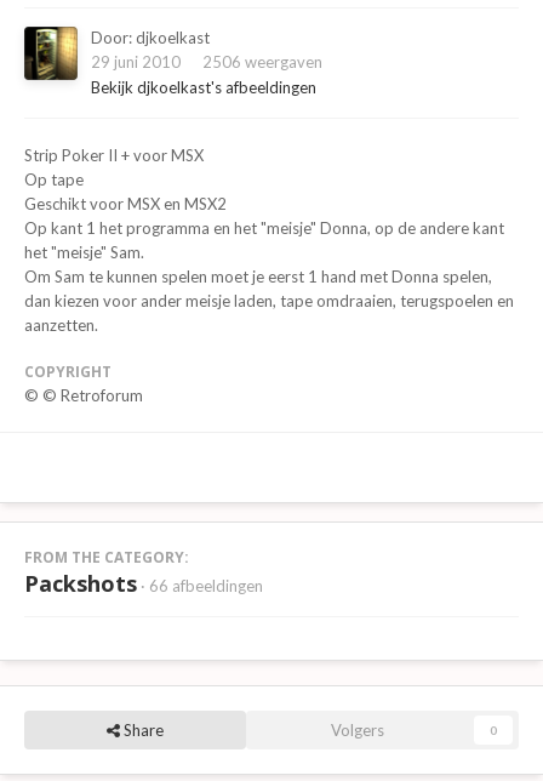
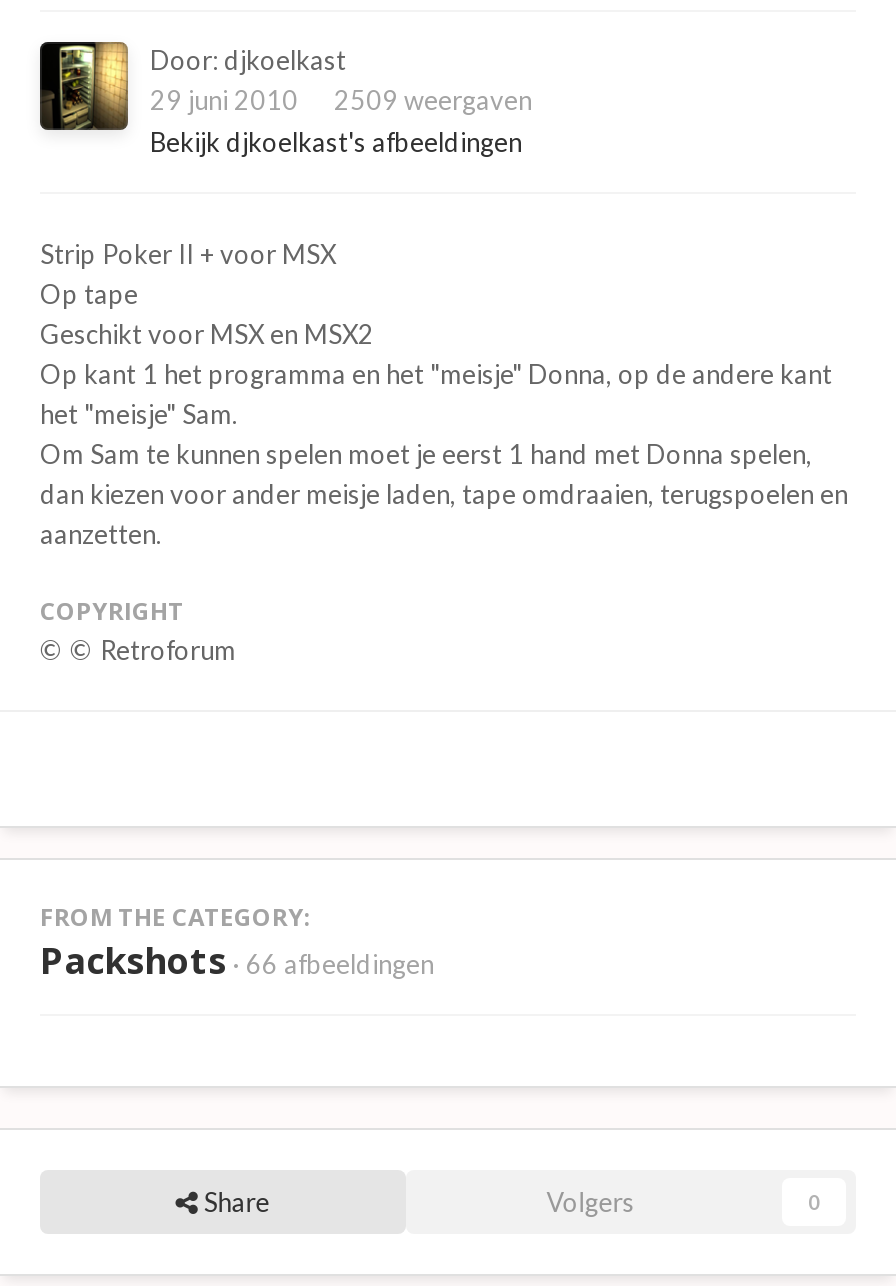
- 29 juni 2010 2506 weergaven
+ 29 juni 2010 2509 weergaven
